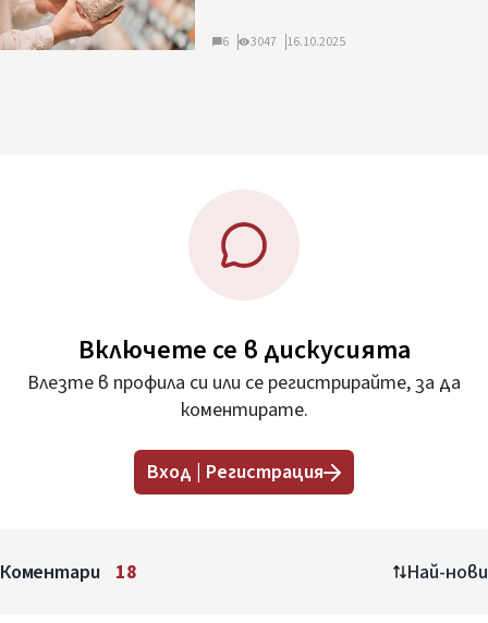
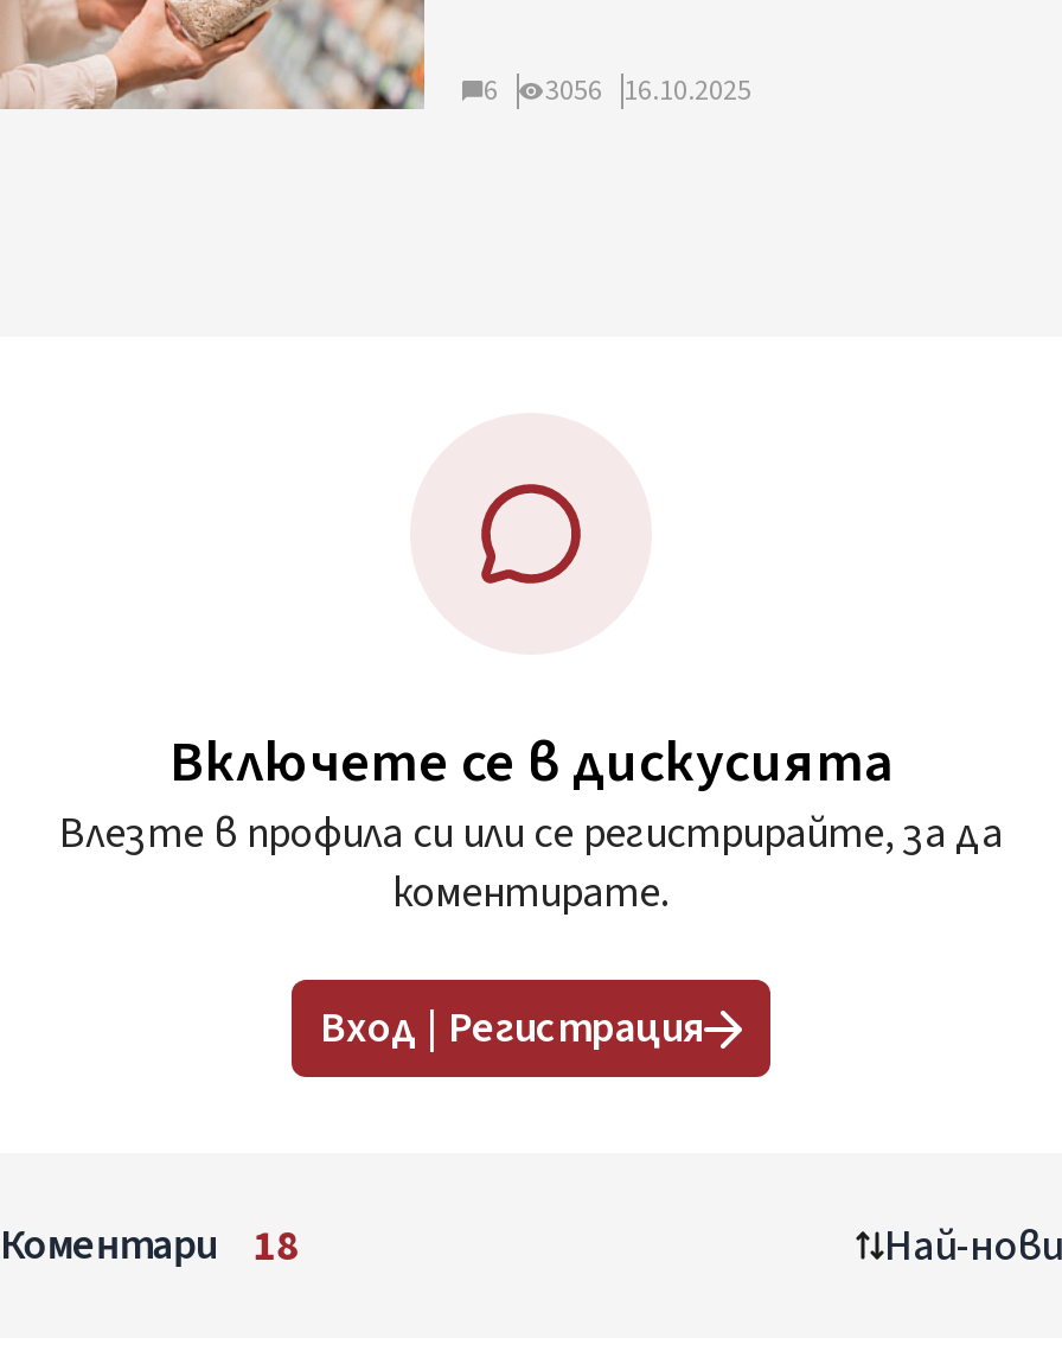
- 6 3047 16.10.2025
+ 6 3056 16.10.2025
